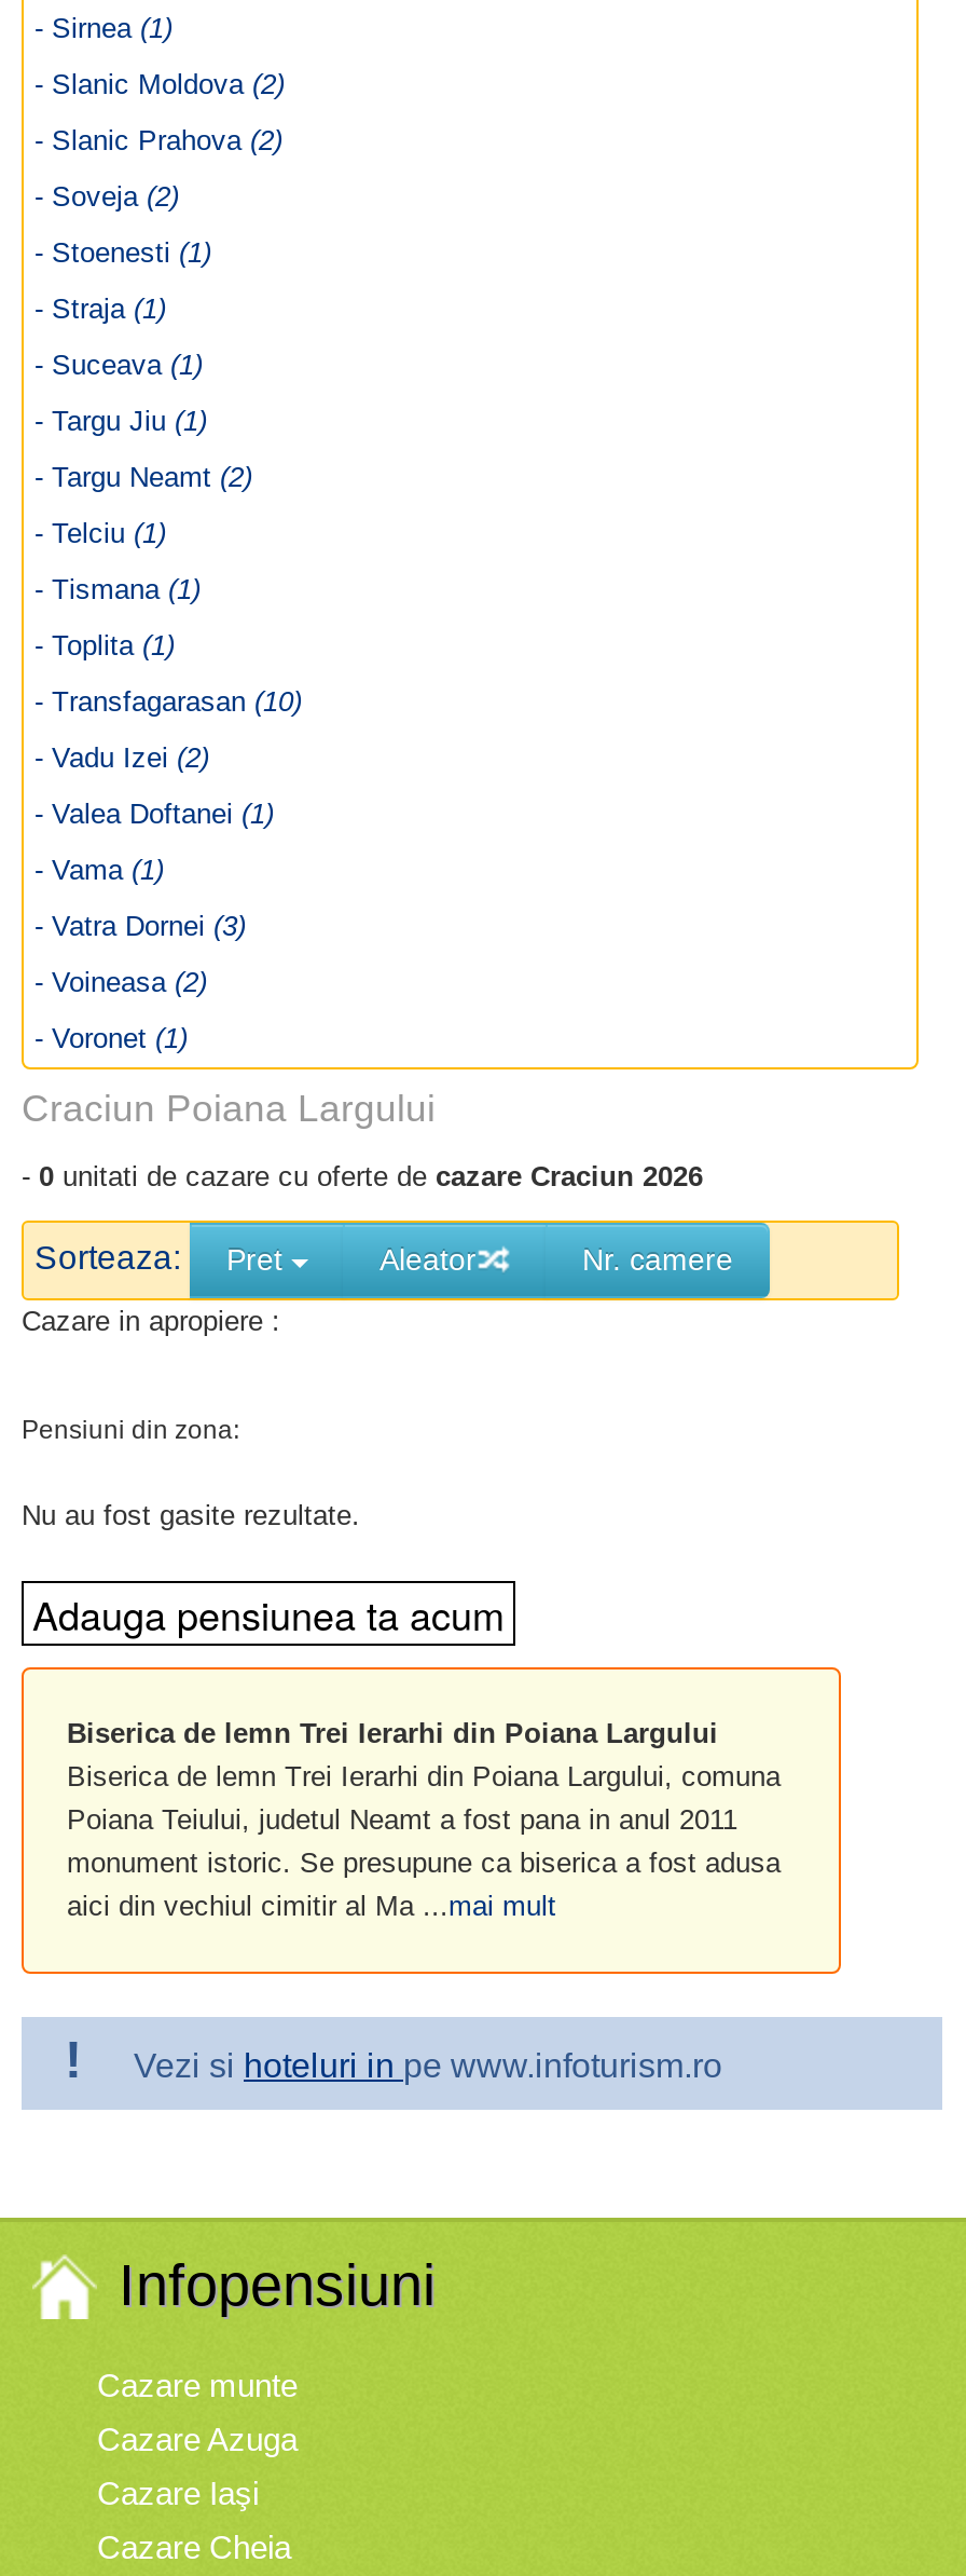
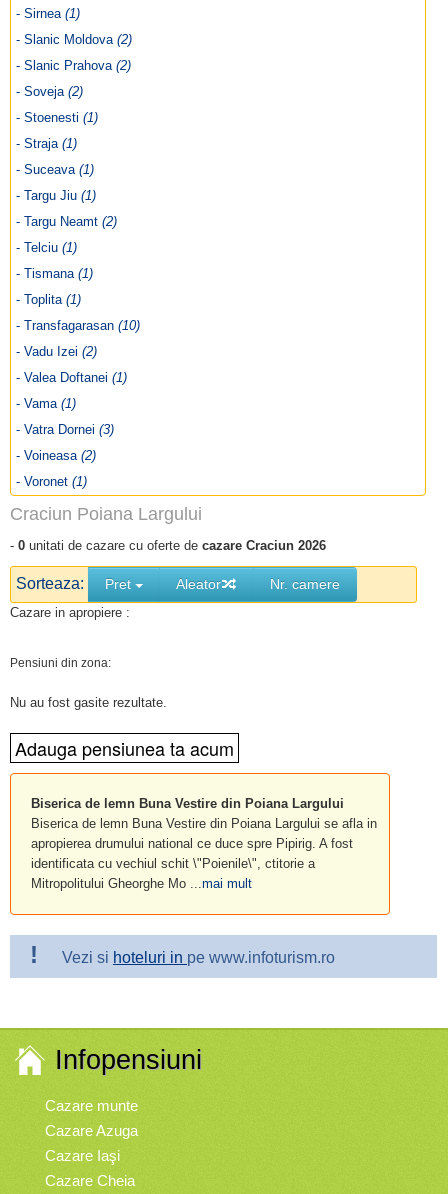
- Biserica de lemn Trei Ierarhi din Poiana Largului
- Biserica de lemn Trei Ierarhi din Poiana Largului, comuna
- Poiana Teiului, judetul Neamt a fost pana in anul 2011
- monument istoric. Se presupune ca biserica a fost adusa
- aici din vechiul cimitir al Ma ...mai mult
+ Biserica de lemn Buna Vestire din Poiana Largului
+ Biserica de lemn Buna Vestire din Poiana Largului se afla in
+ apropierea drumului national ce duce spre Pipirig. A fost
+ identificata cu vechiul schit \"Poienile\", ctitorie a
+ Mitropolitului Gheorghe Mo ...mai mult
